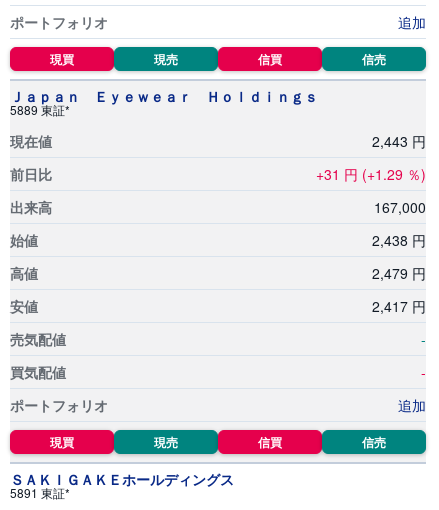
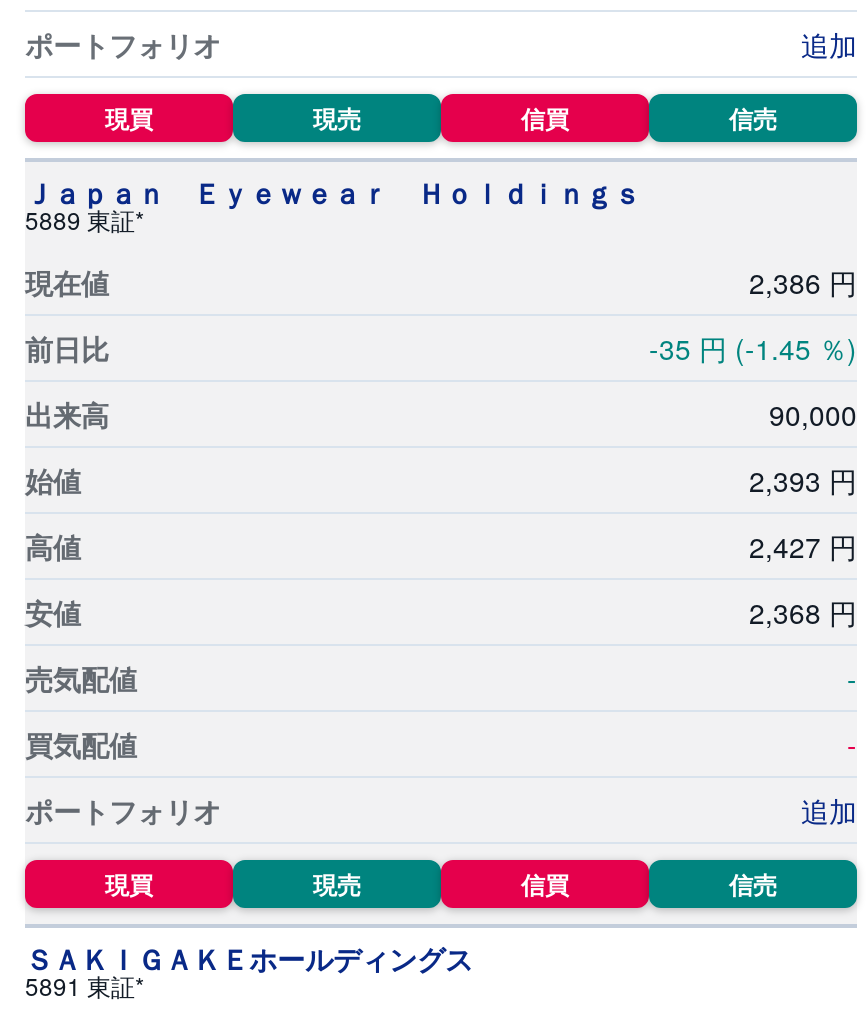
- 2,443 円
+ 2,386 円

- +31 円 (+1.29 ％)
+ -35 円 (-1.45 ％)

- 167,000
+ 90,000

- 2,438 円
+ 2,393 円

- 2,479 円
+ 2,427 円

- 2,417 円
+ 2,368 円
